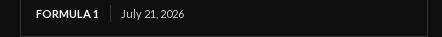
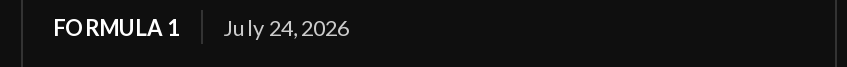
- FORMULA 1 July 21, 2026
+ FORMULA 1 July 24, 2026
